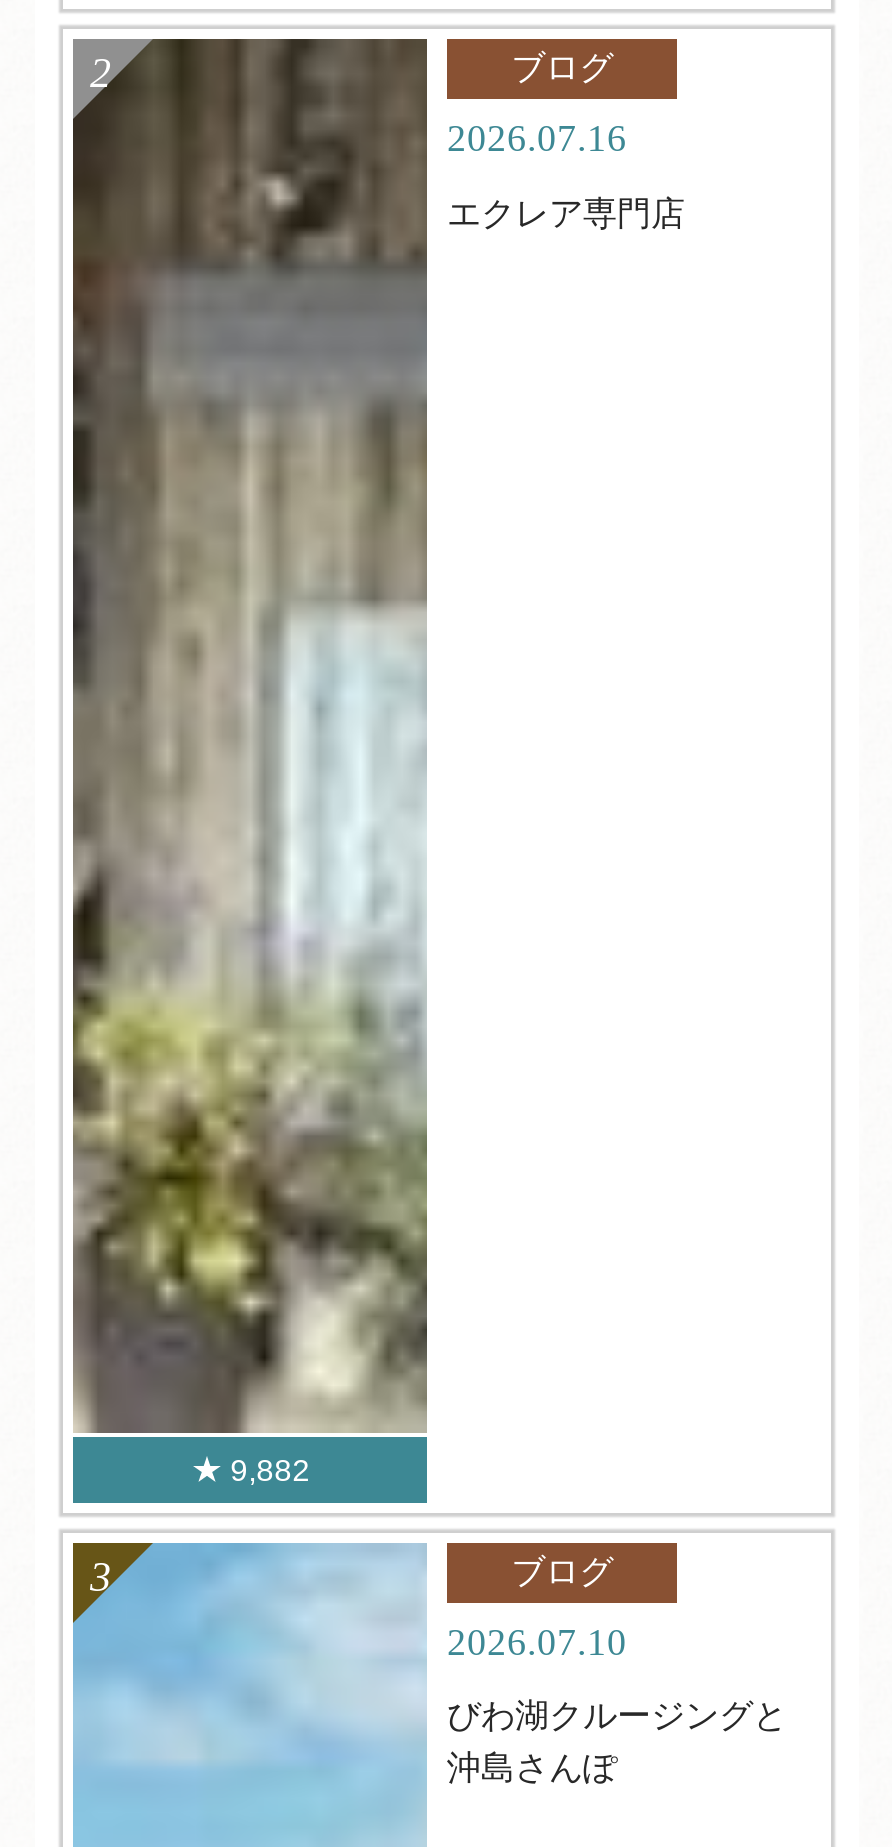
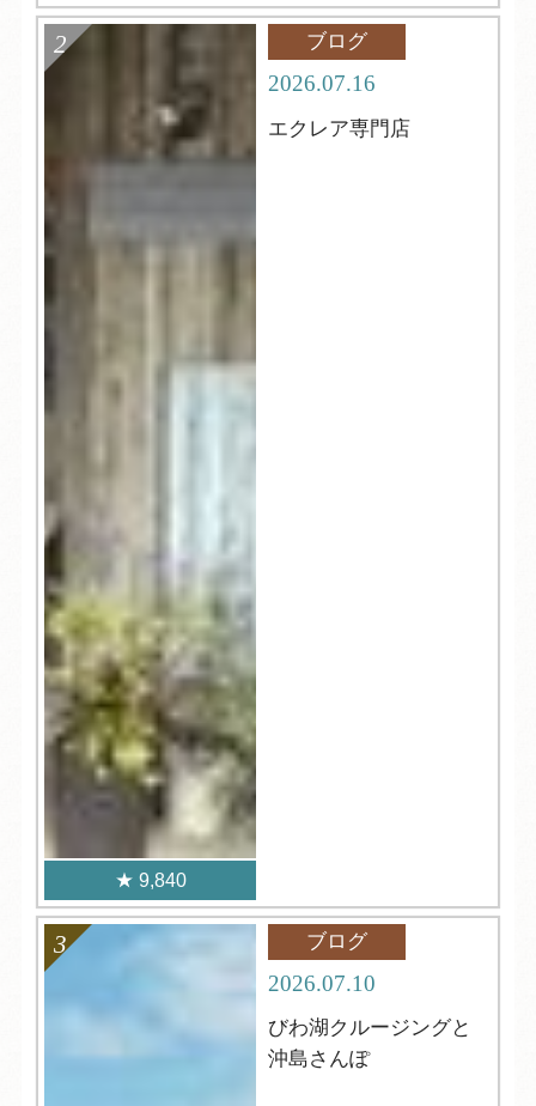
- 9,882
+ 9,840
